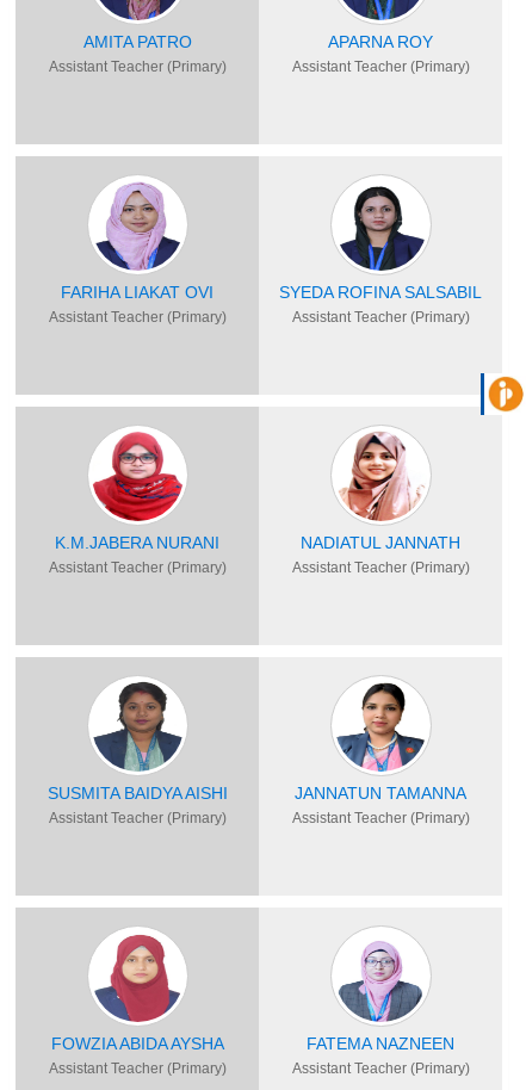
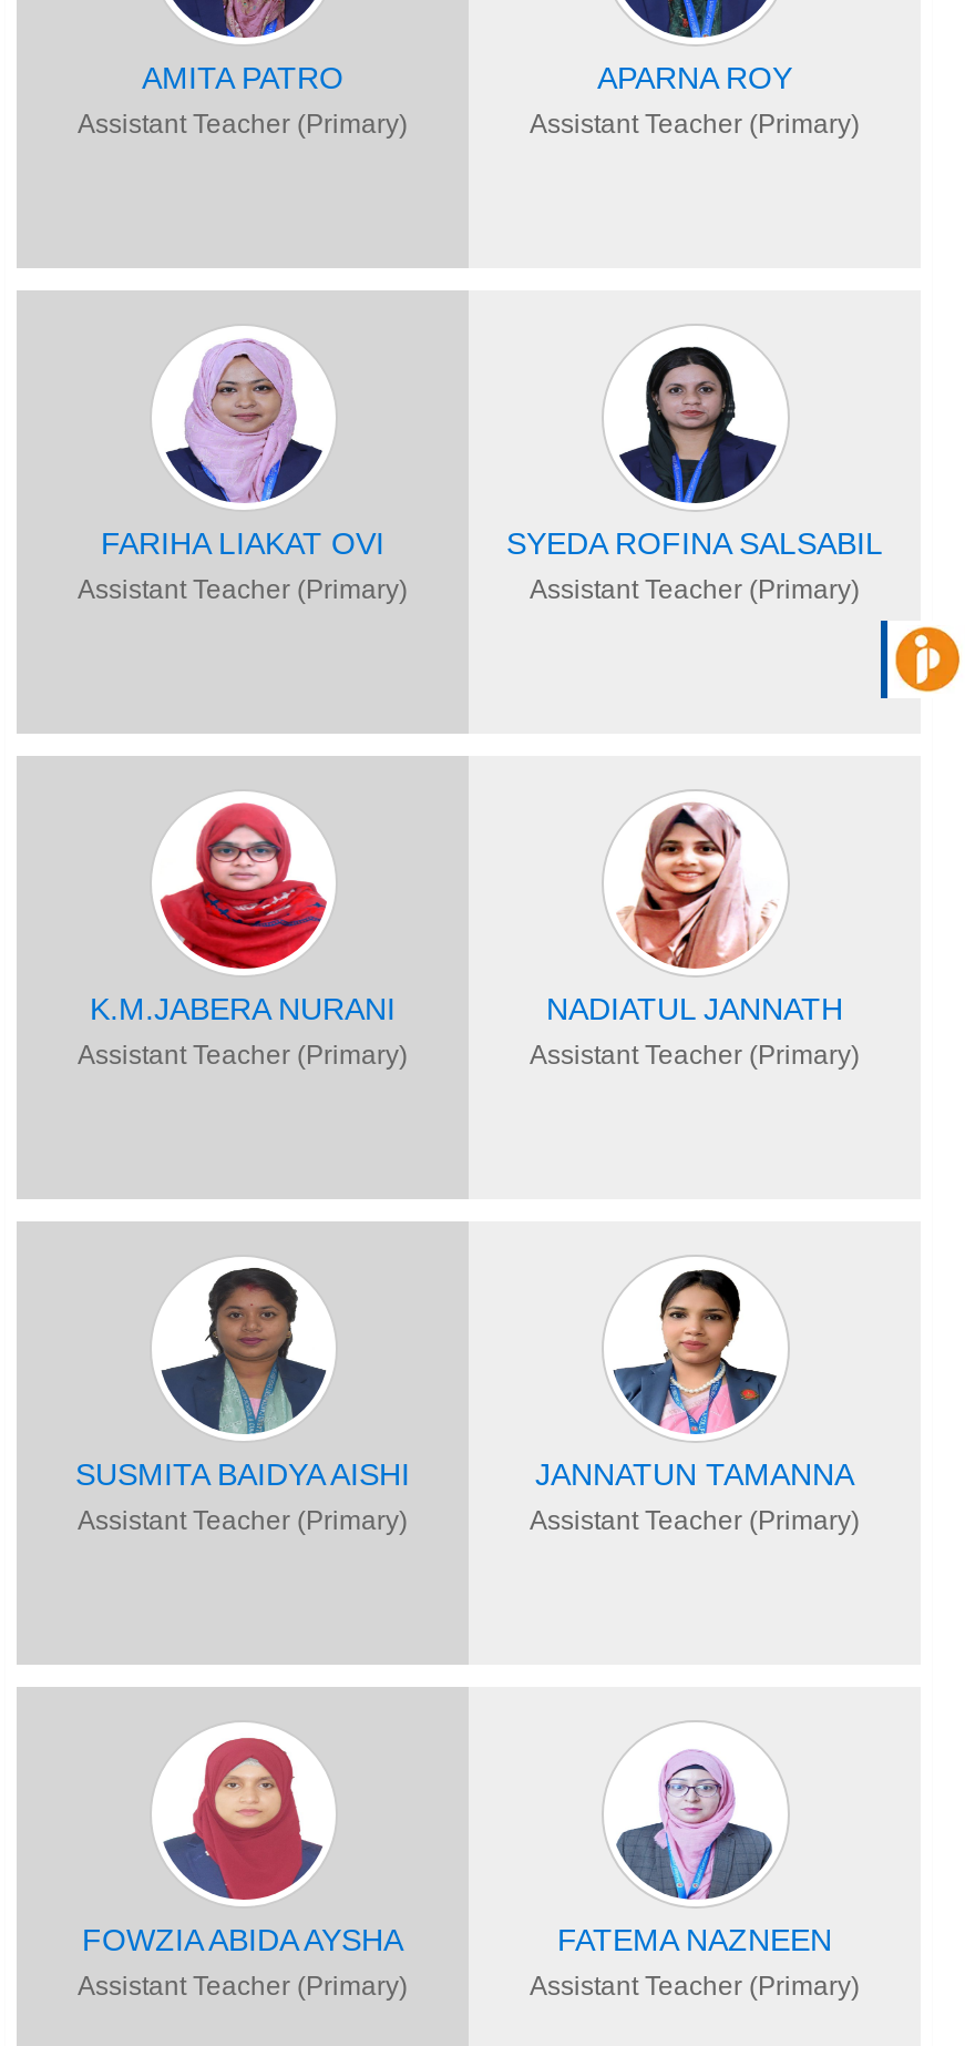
- [image]
+ [image]
